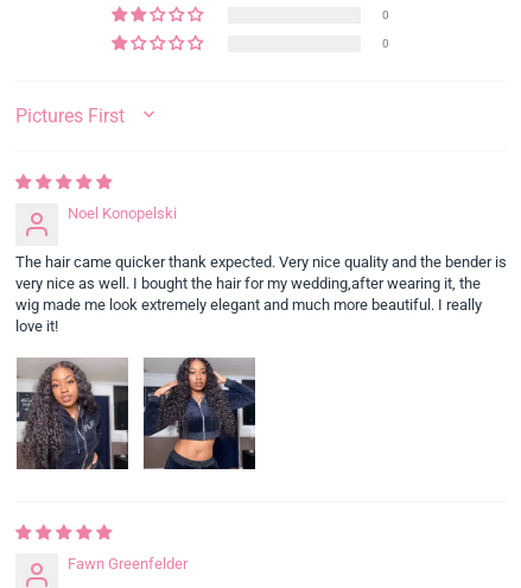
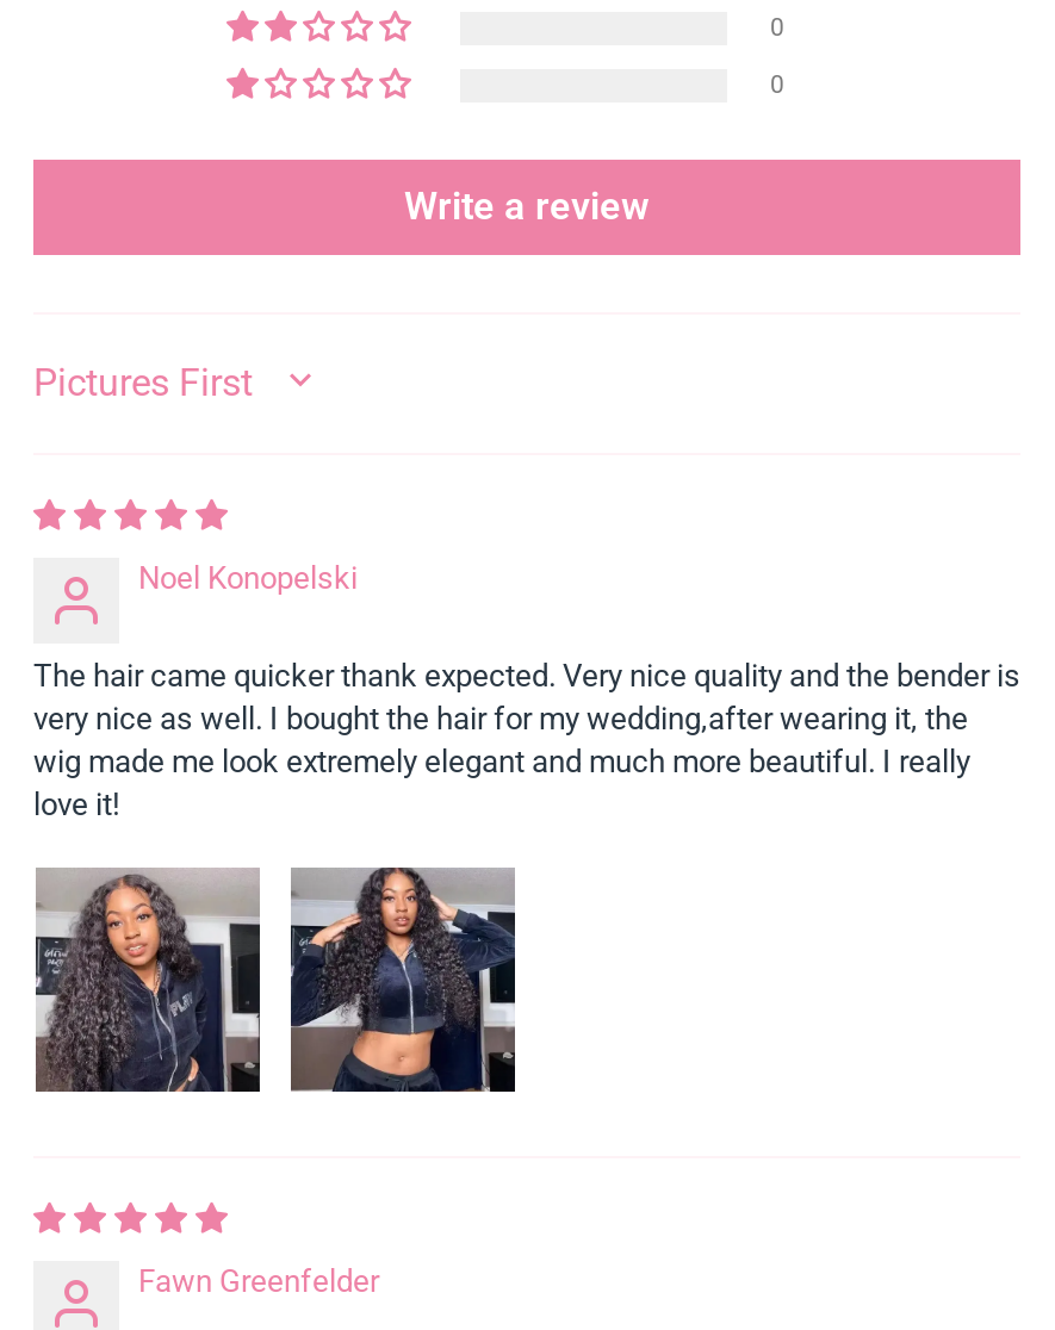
+ Write a review
